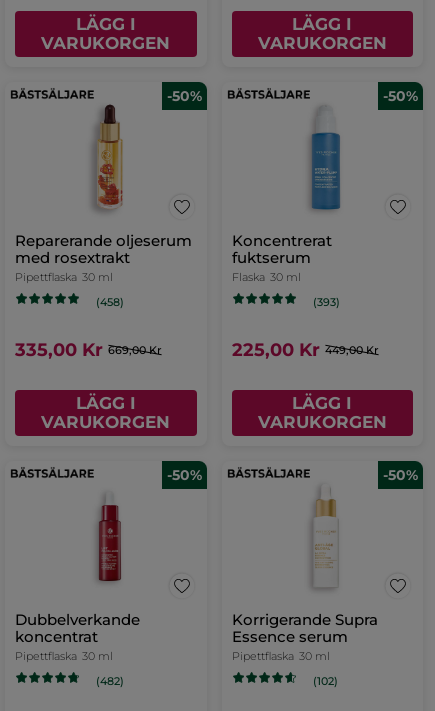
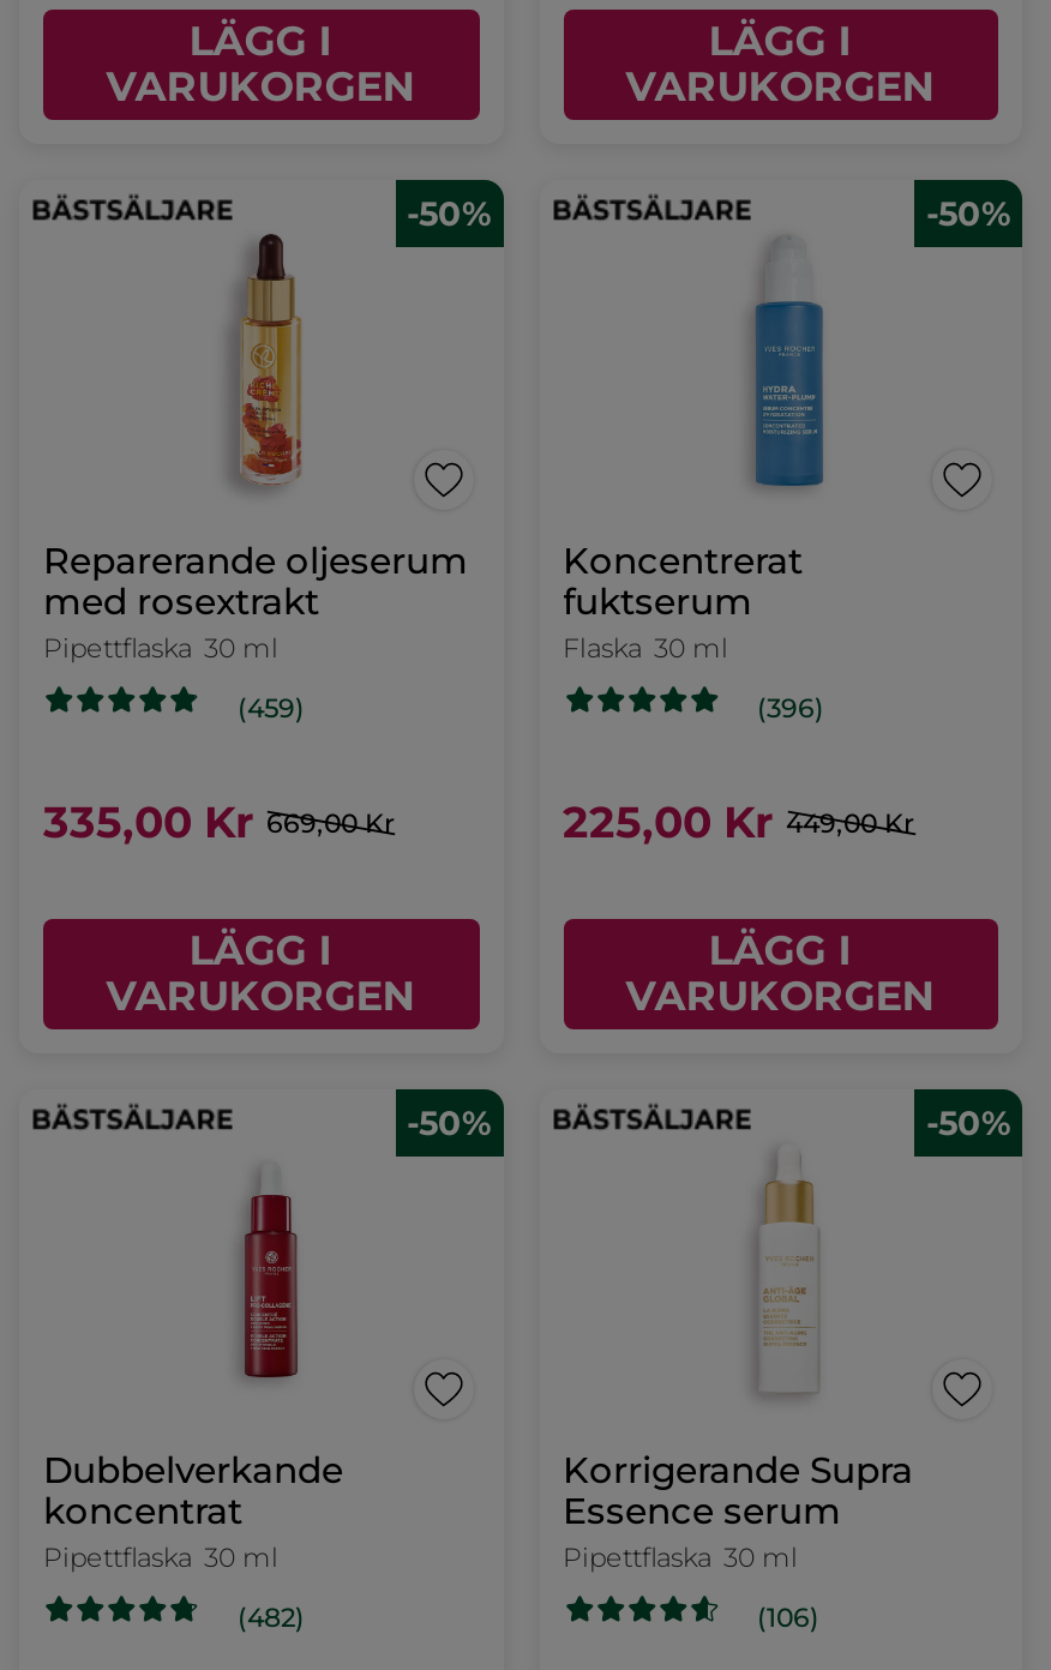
- (458)
+ (459)

- (393)
+ (396)

- (102)
+ (106)
